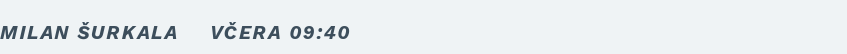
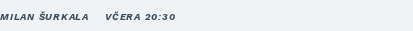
- MILAN ŠURKALA VČERA 09:40
+ MILAN ŠURKALA VČERA 20:30
